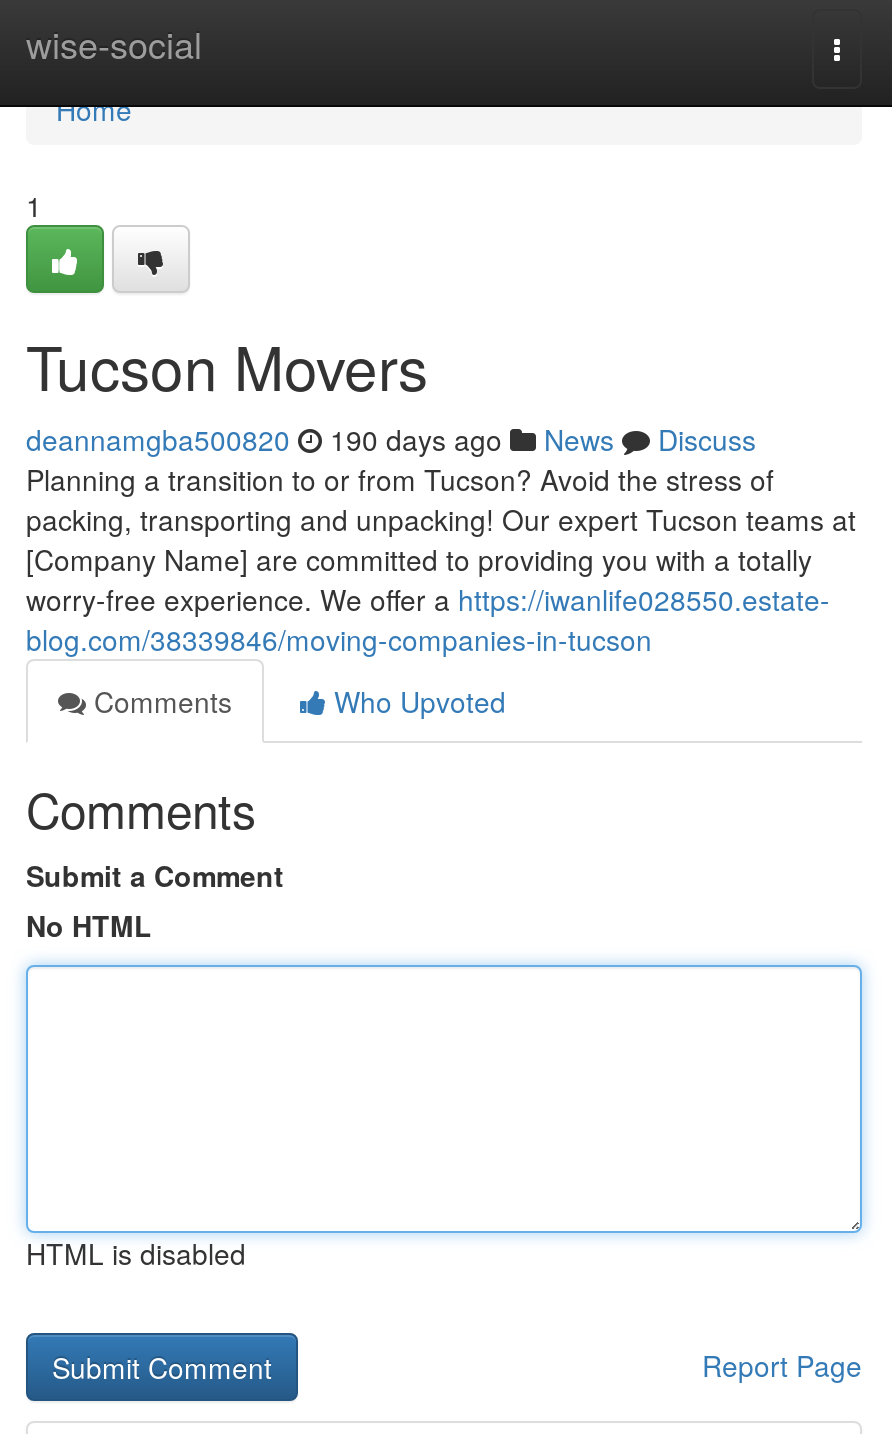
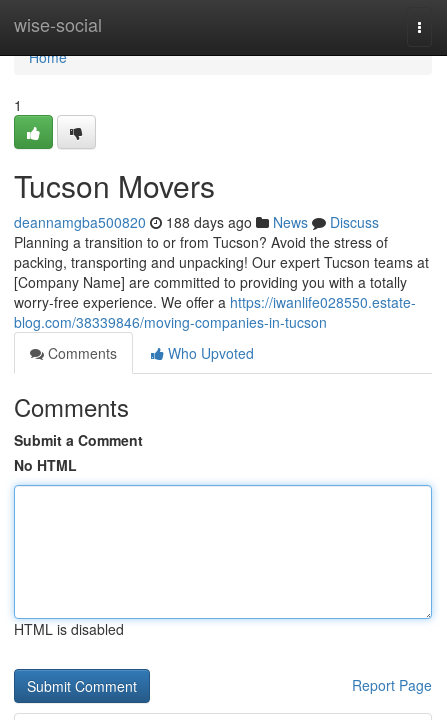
- deannamgba500820 190 days ago News Discuss
+ deannamgba500820 188 days ago News Discuss
